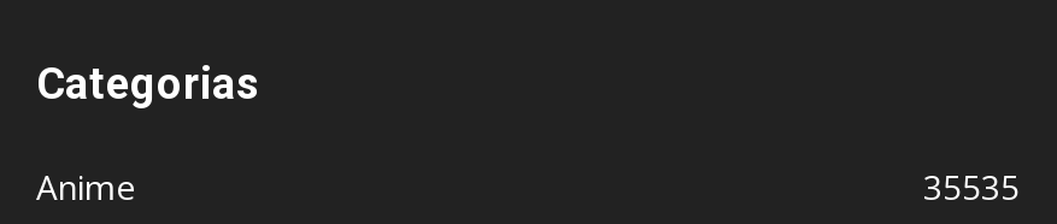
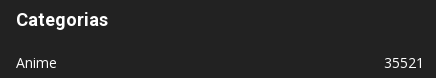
- 35535
+ 35521
